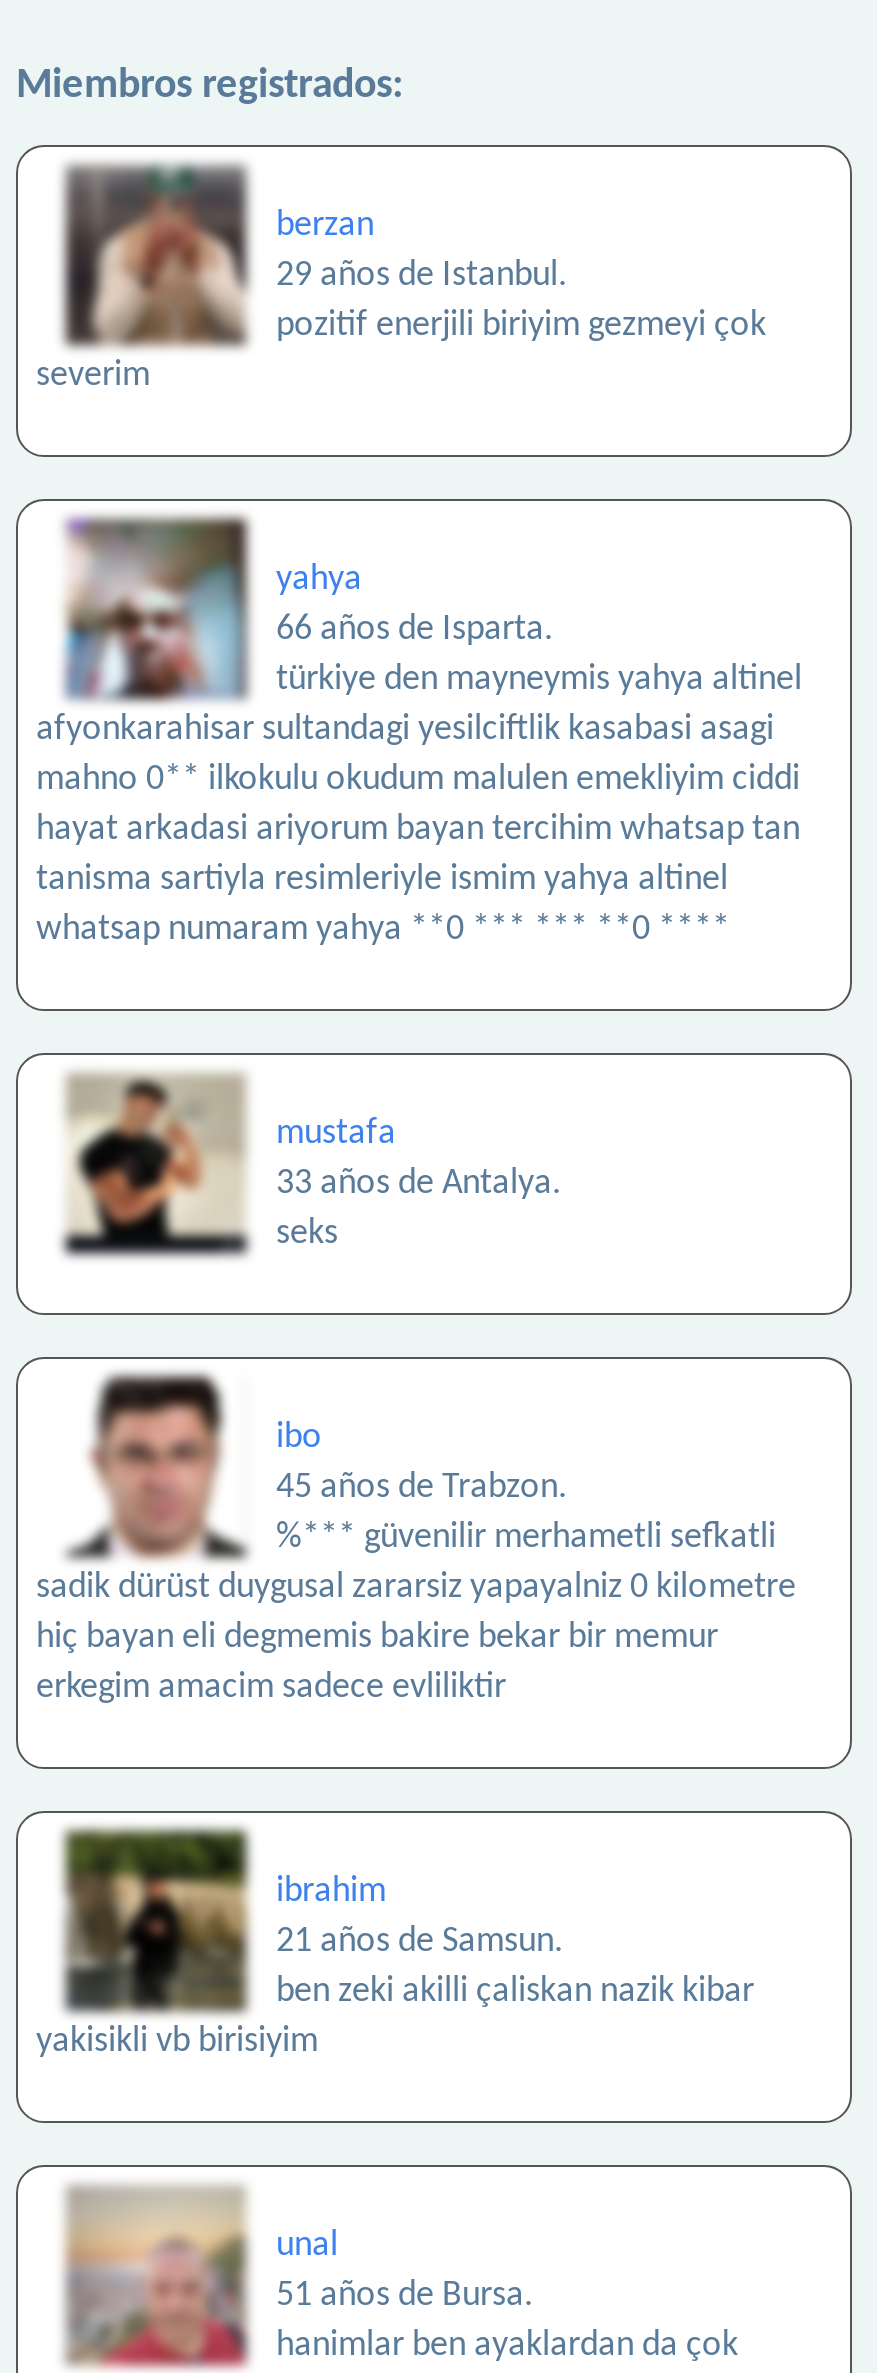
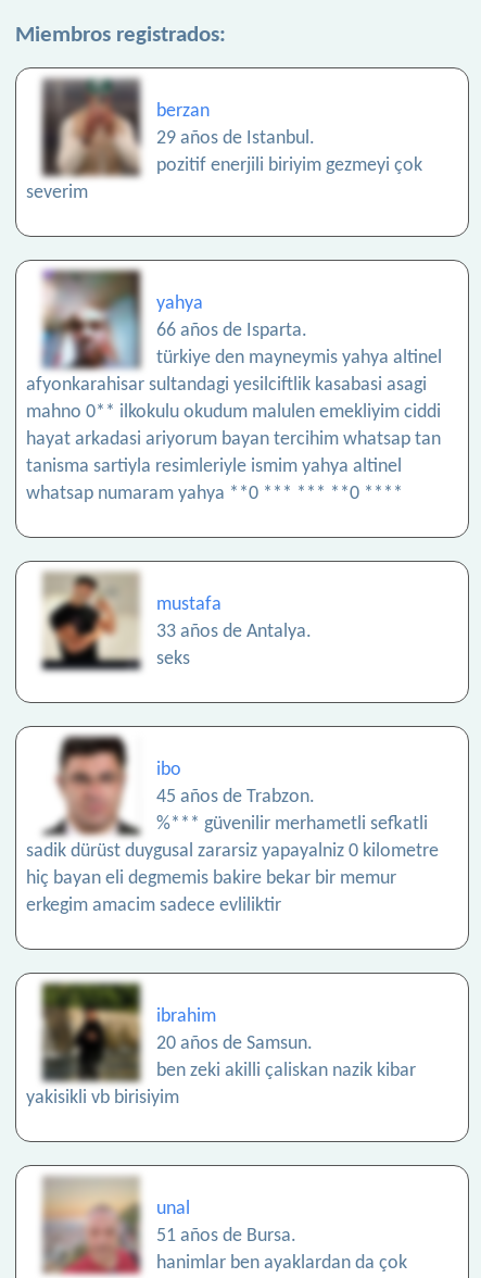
- 21 años de Samsun.
+ 20 años de Samsun.
